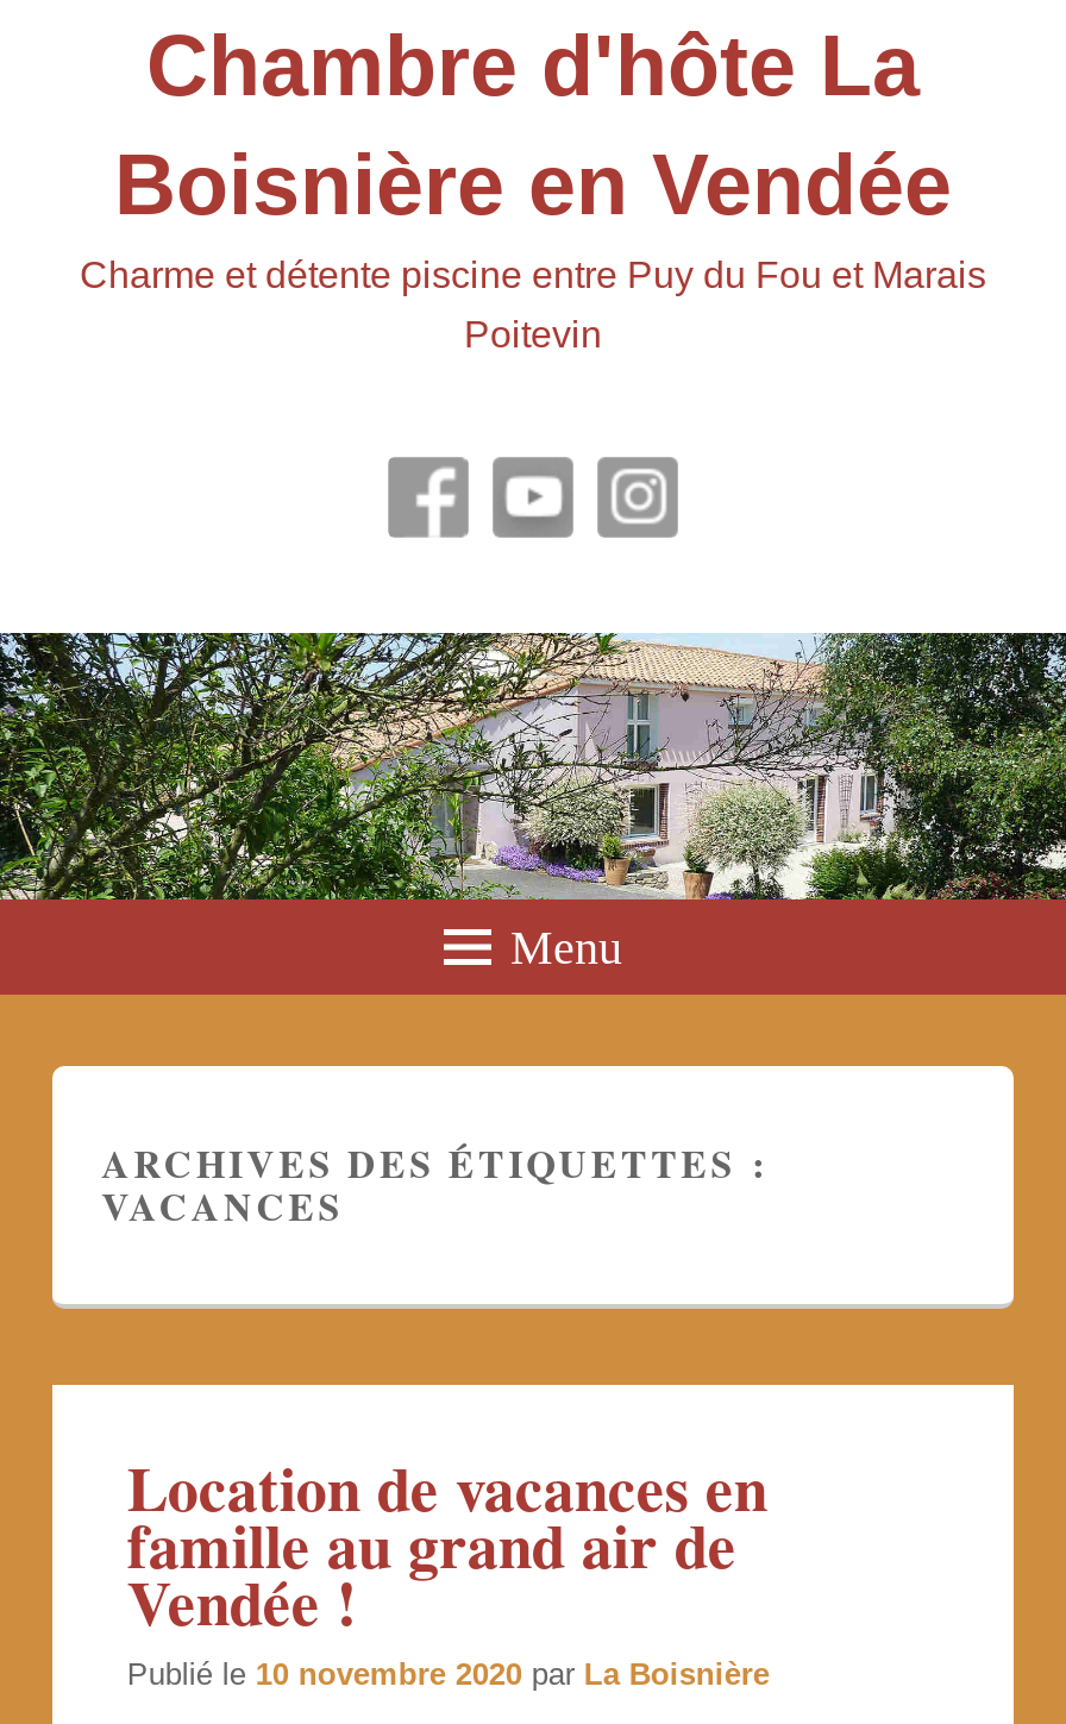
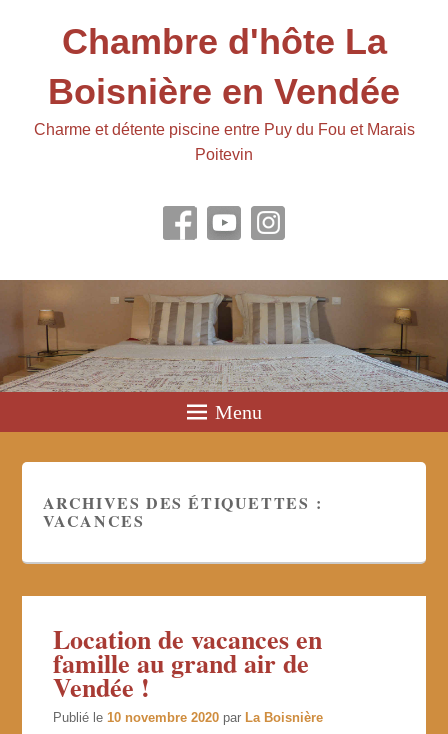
- [image]
+ [image]
